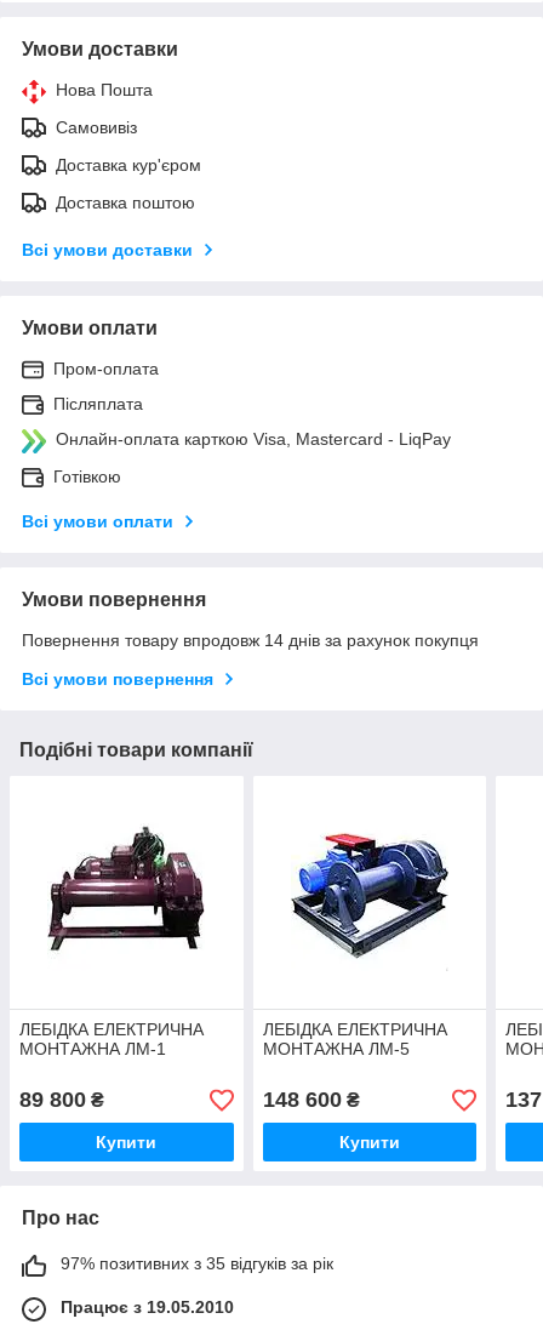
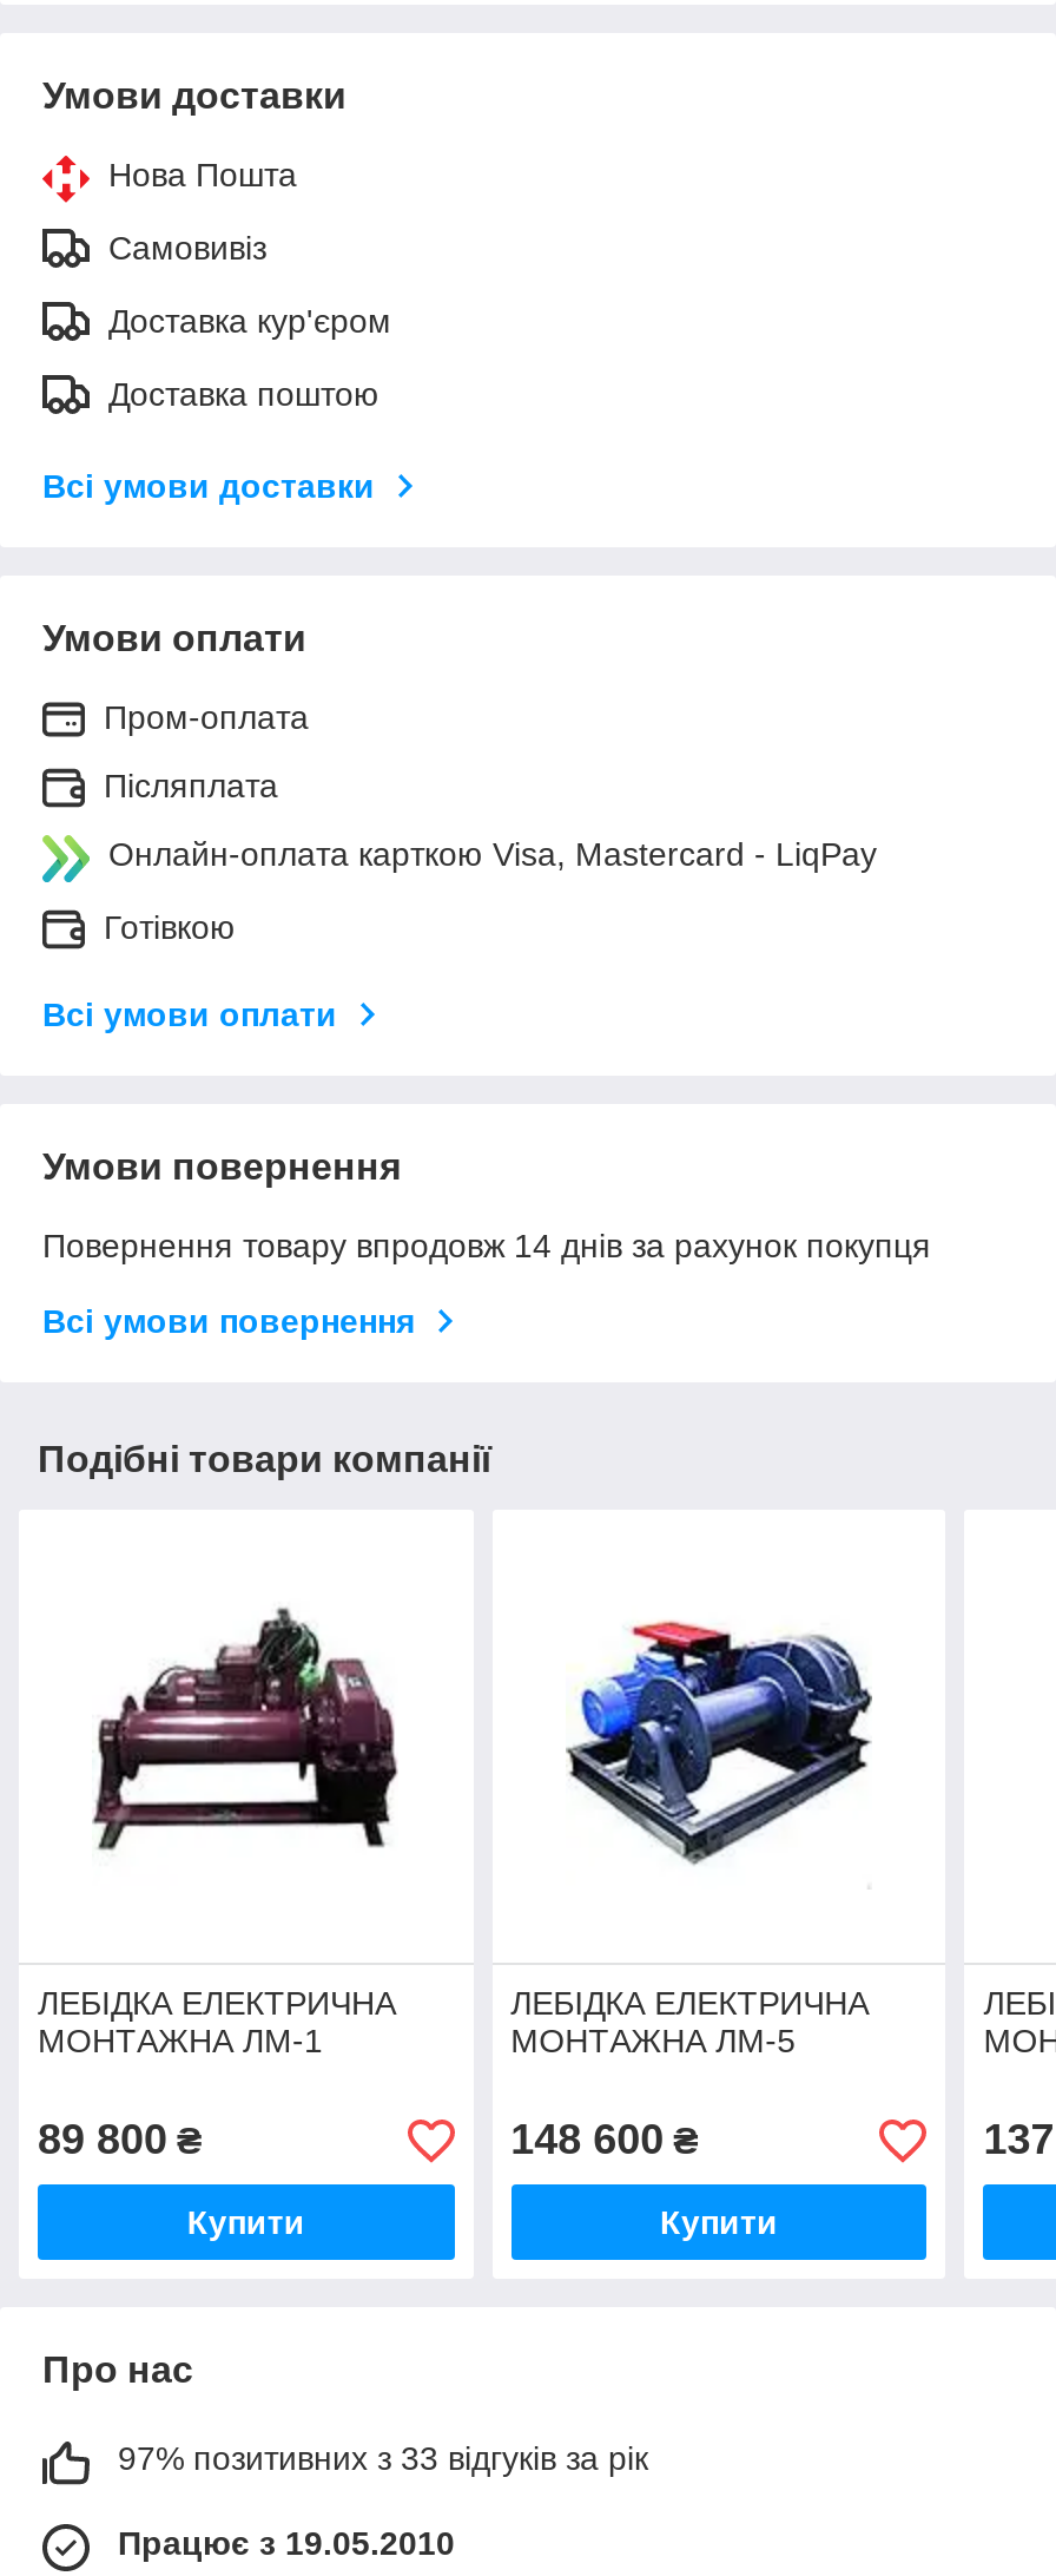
- 97% позитивних з 35 відгуків за рік
+ 97% позитивних з 33 відгуків за рік
